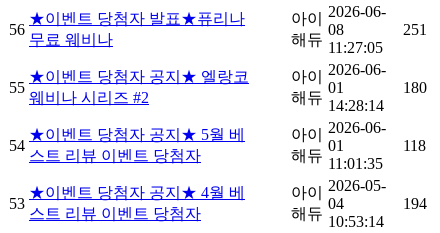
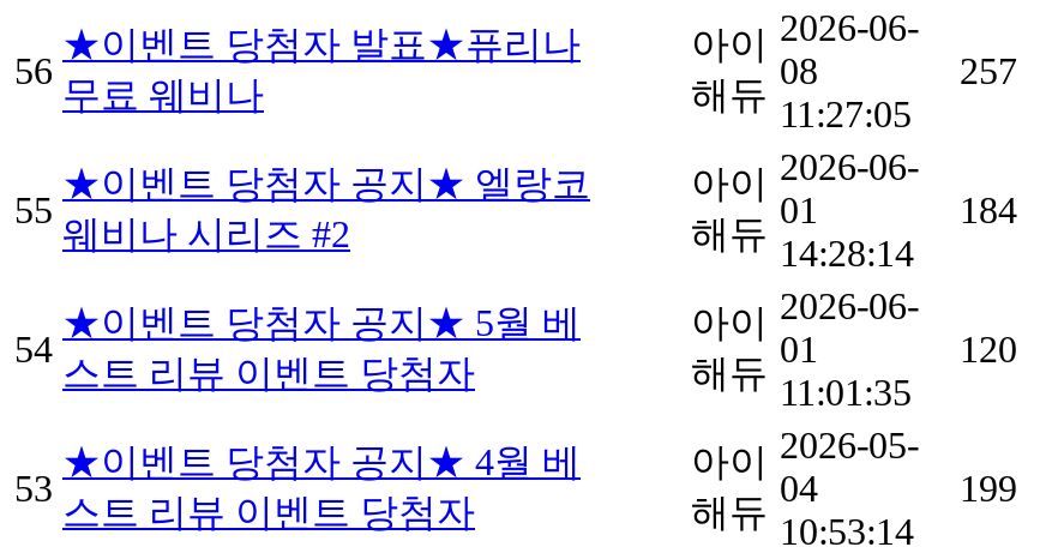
- 251
+ 257

- 180
+ 184

- 118
+ 120

- 194
+ 199
